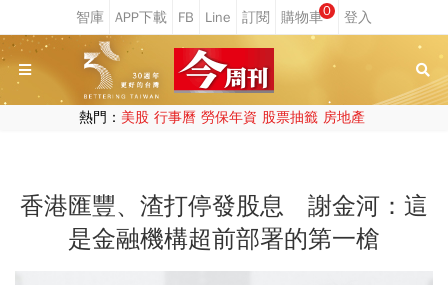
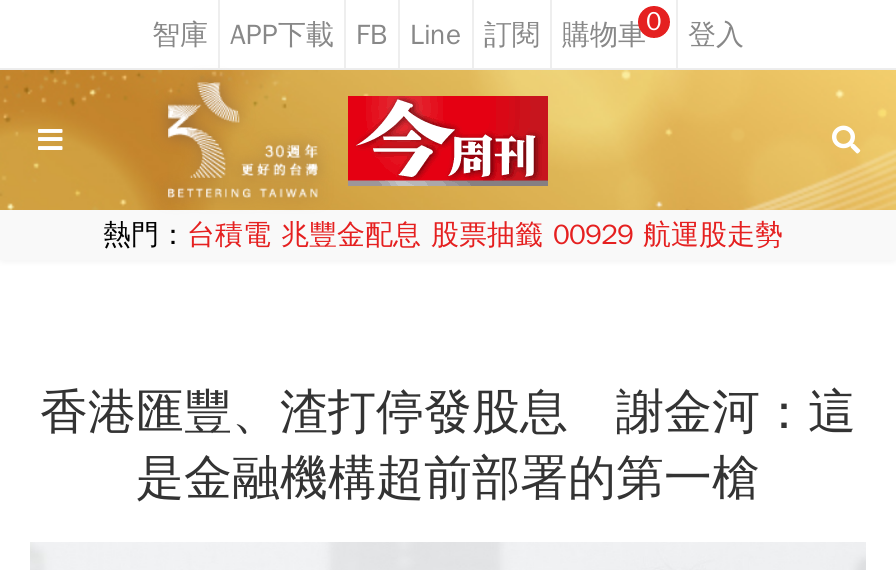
- 熱門：美股 行事曆 勞保年資 股票抽籤 房地產
+ 熱門：台積電 兆豐金配息 股票抽籤 00929 航運股走勢
